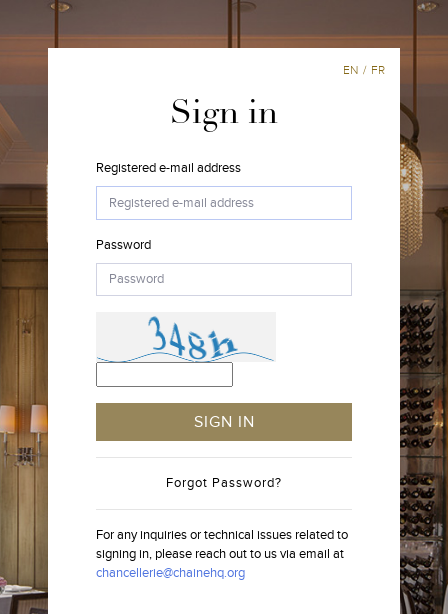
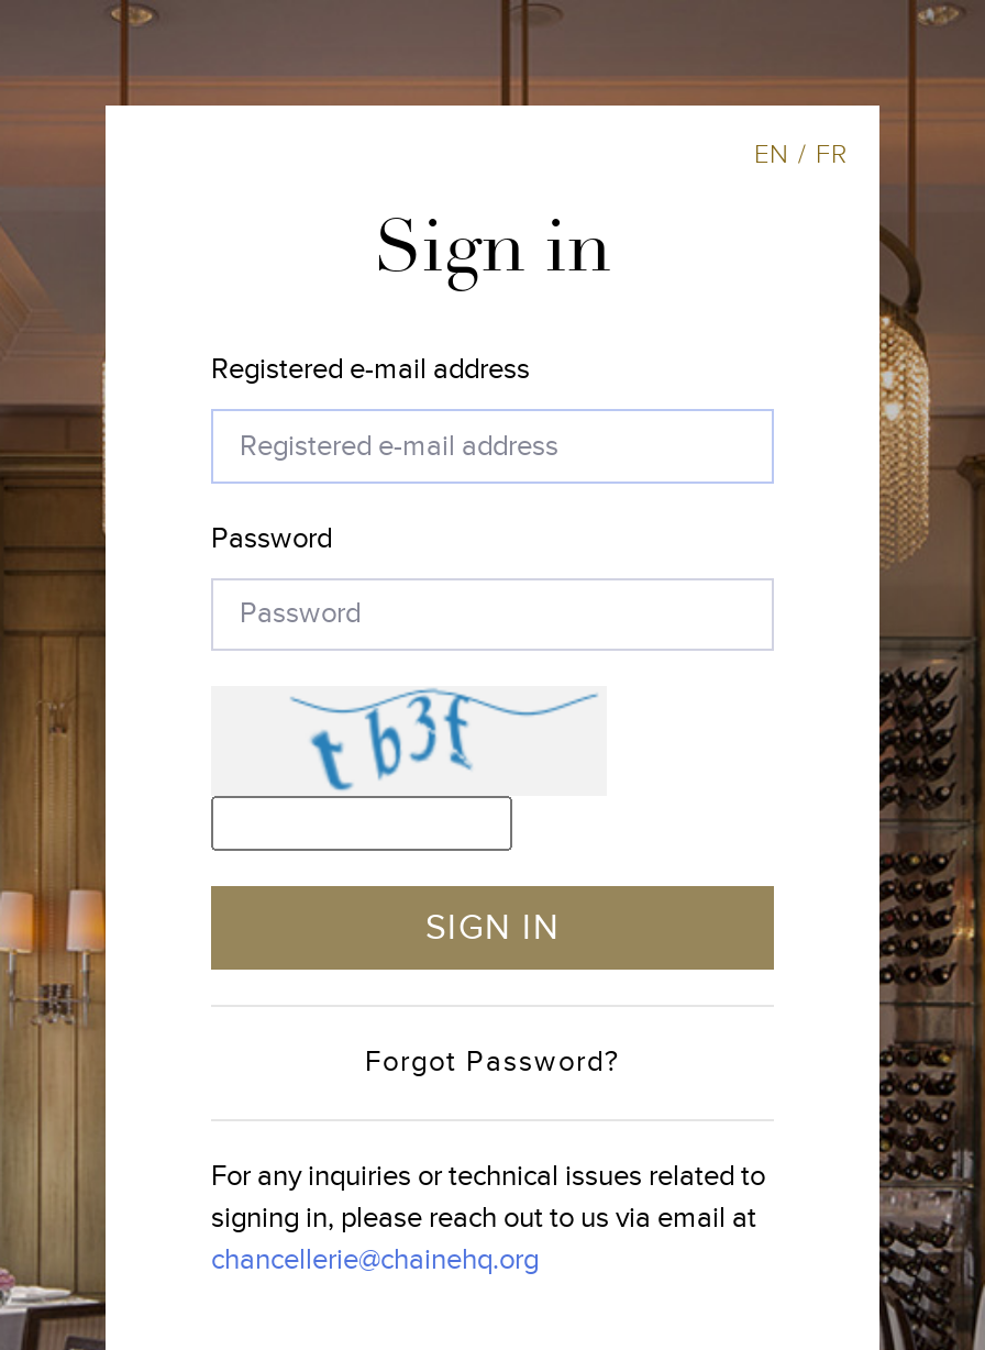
- [image]
+ [image]
